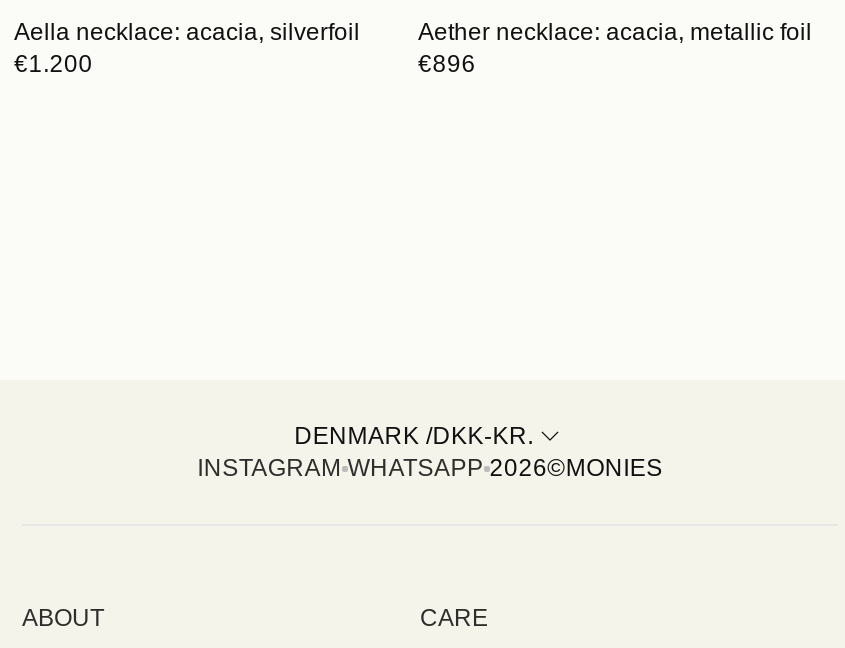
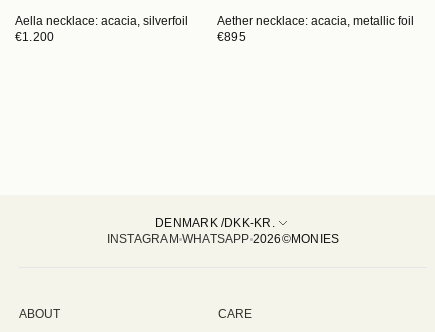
- €896
+ €895
